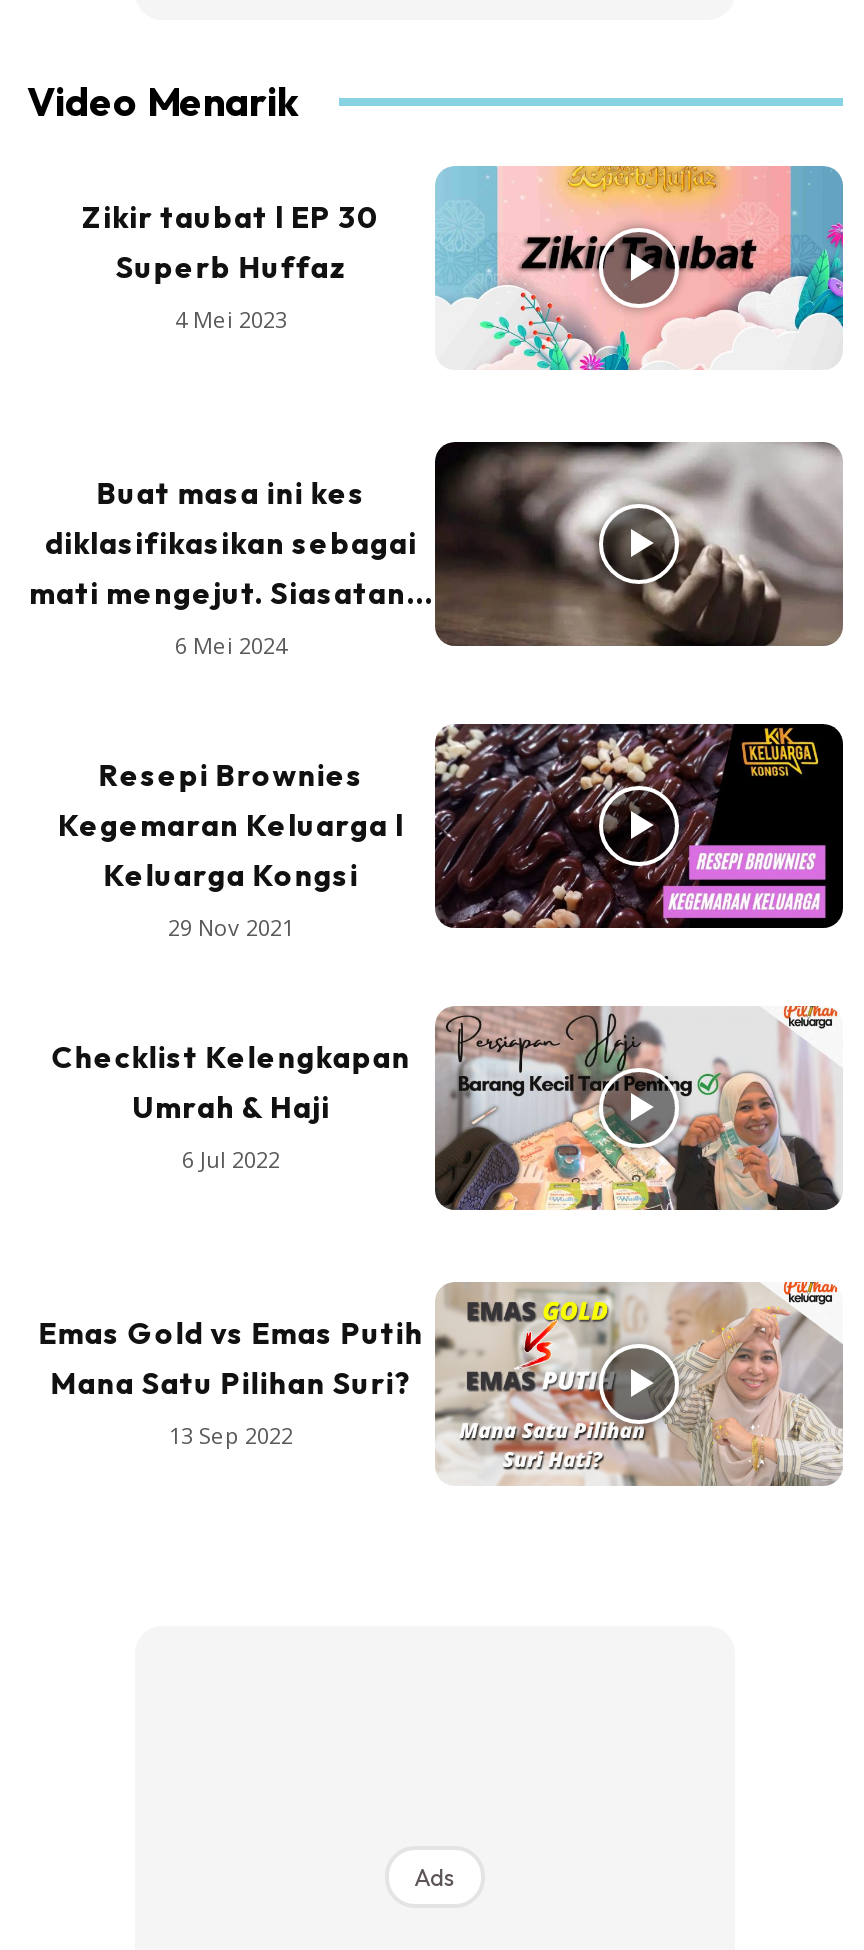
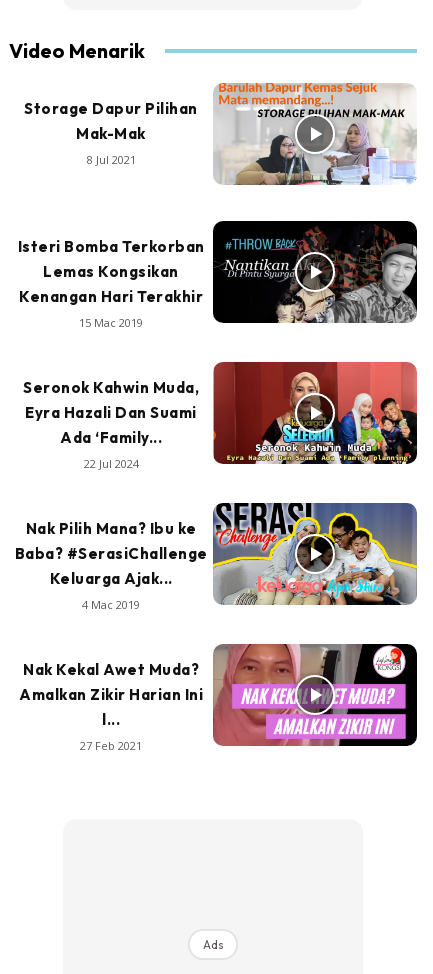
- [image]
- Zikir taubat l EP 30
- Superb Huffaz
+ [image]
+ Storage Dapur Pilihan
+ Mak-Mak

- 4 Mei 2023
+ 8 Jul 2021

- [image]
- Buat masa ini kes
- diklasifikasikan sebagai
- mati mengejut. Siasatan...
+ [image]
+ Isteri Bomba Terkorban
+ Lemas Kongsikan
+ Kenangan Hari Terakhir

- 6 Mei 2024
+ 15 Mac 2019

- [image]
- Resepi Brownies
- Kegemaran Keluarga l
- Keluarga Kongsi
+ [image]
+ Seronok Kahwin Muda,
+ Eyra Hazali Dan Suami
+ Ada ‘Family...

- 29 Nov 2021
+ 22 Jul 2024

- [image]
- Checklist Kelengkapan
- Umrah & Haji
+ [image]
+ Nak Pilih Mana? Ibu ke
+ Baba? #SerasiChallenge
+ Keluarga Ajak...

- 6 Jul 2022
+ 4 Mac 2019

- [image]
- Emas Gold vs Emas Putih
- Mana Satu Pilihan Suri?
+ [image]
+ Nak Kekal Awet Muda?
+ Amalkan Zikir Harian Ini
+ l...

- 13 Sep 2022
+ 27 Feb 2021
